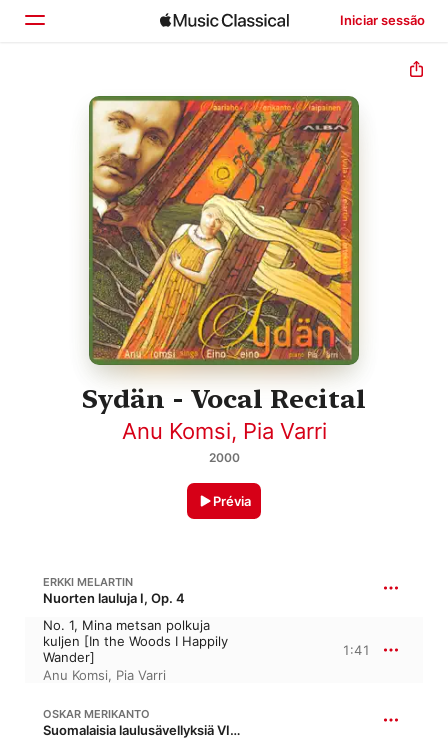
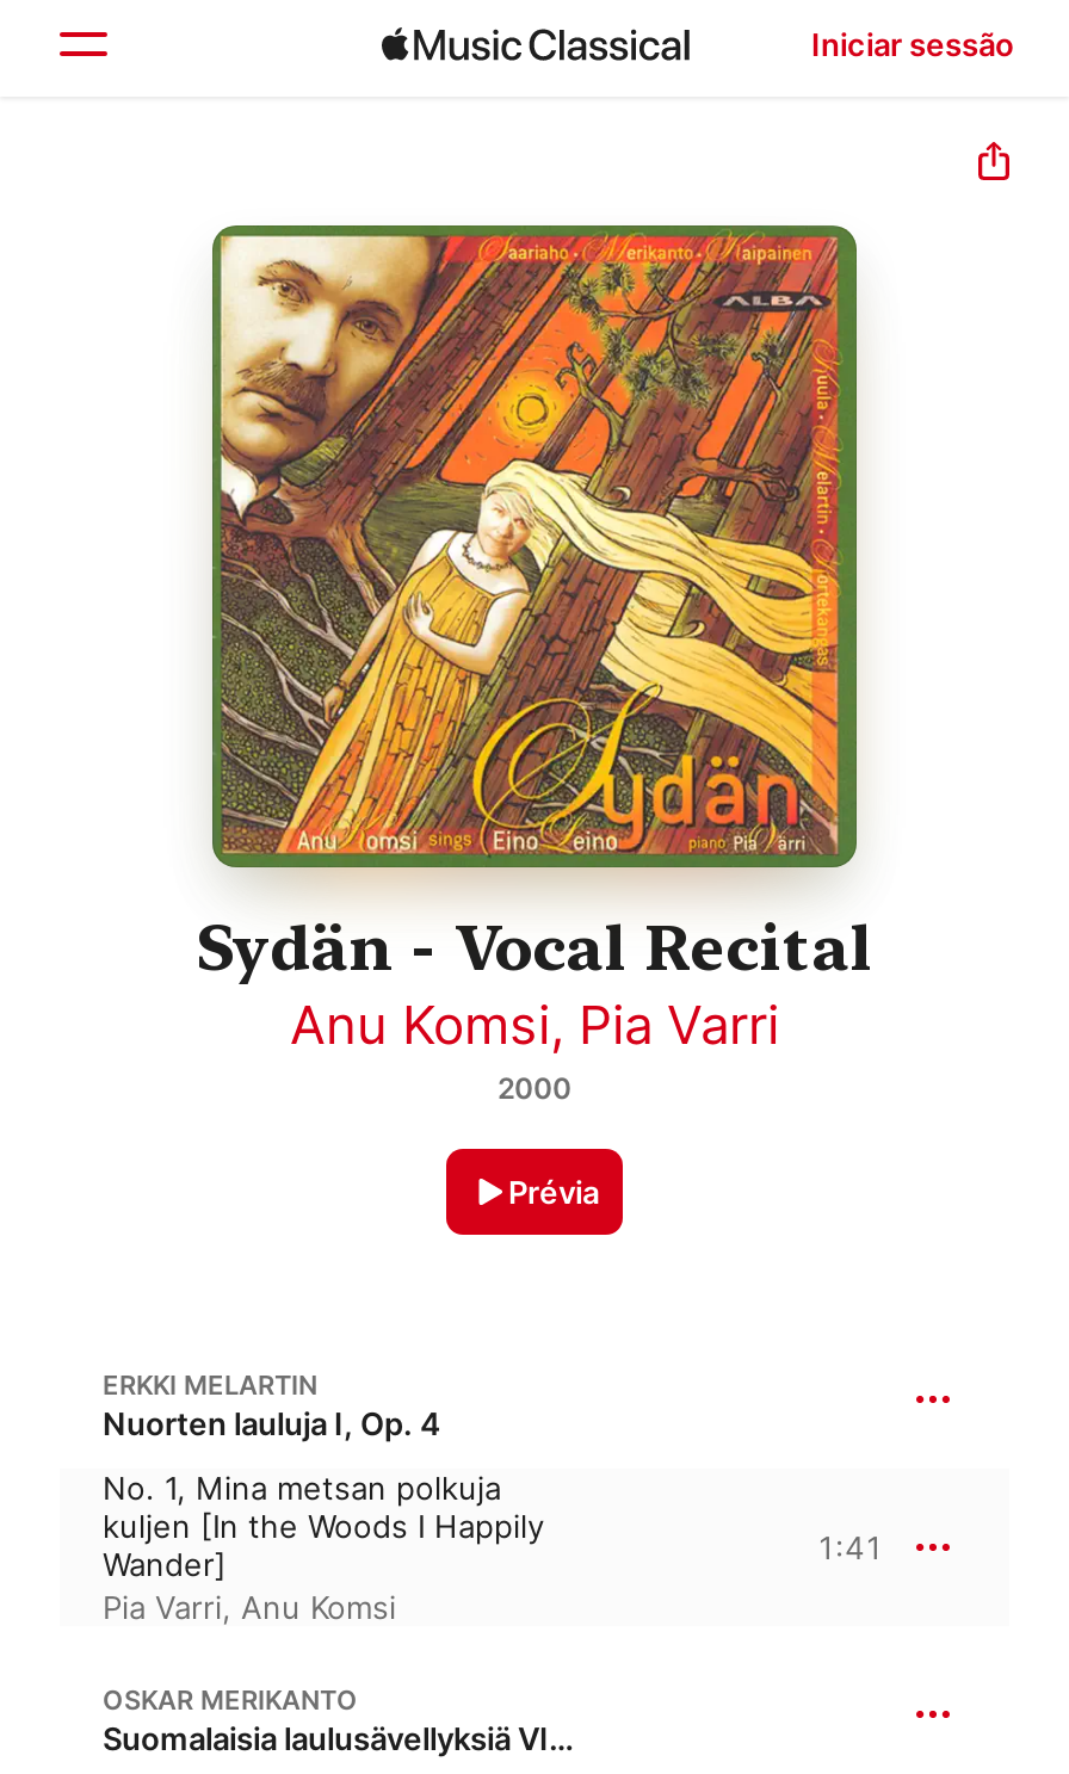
- Anu Komsi, Pia Varri
+ Pia Varri, Anu Komsi
